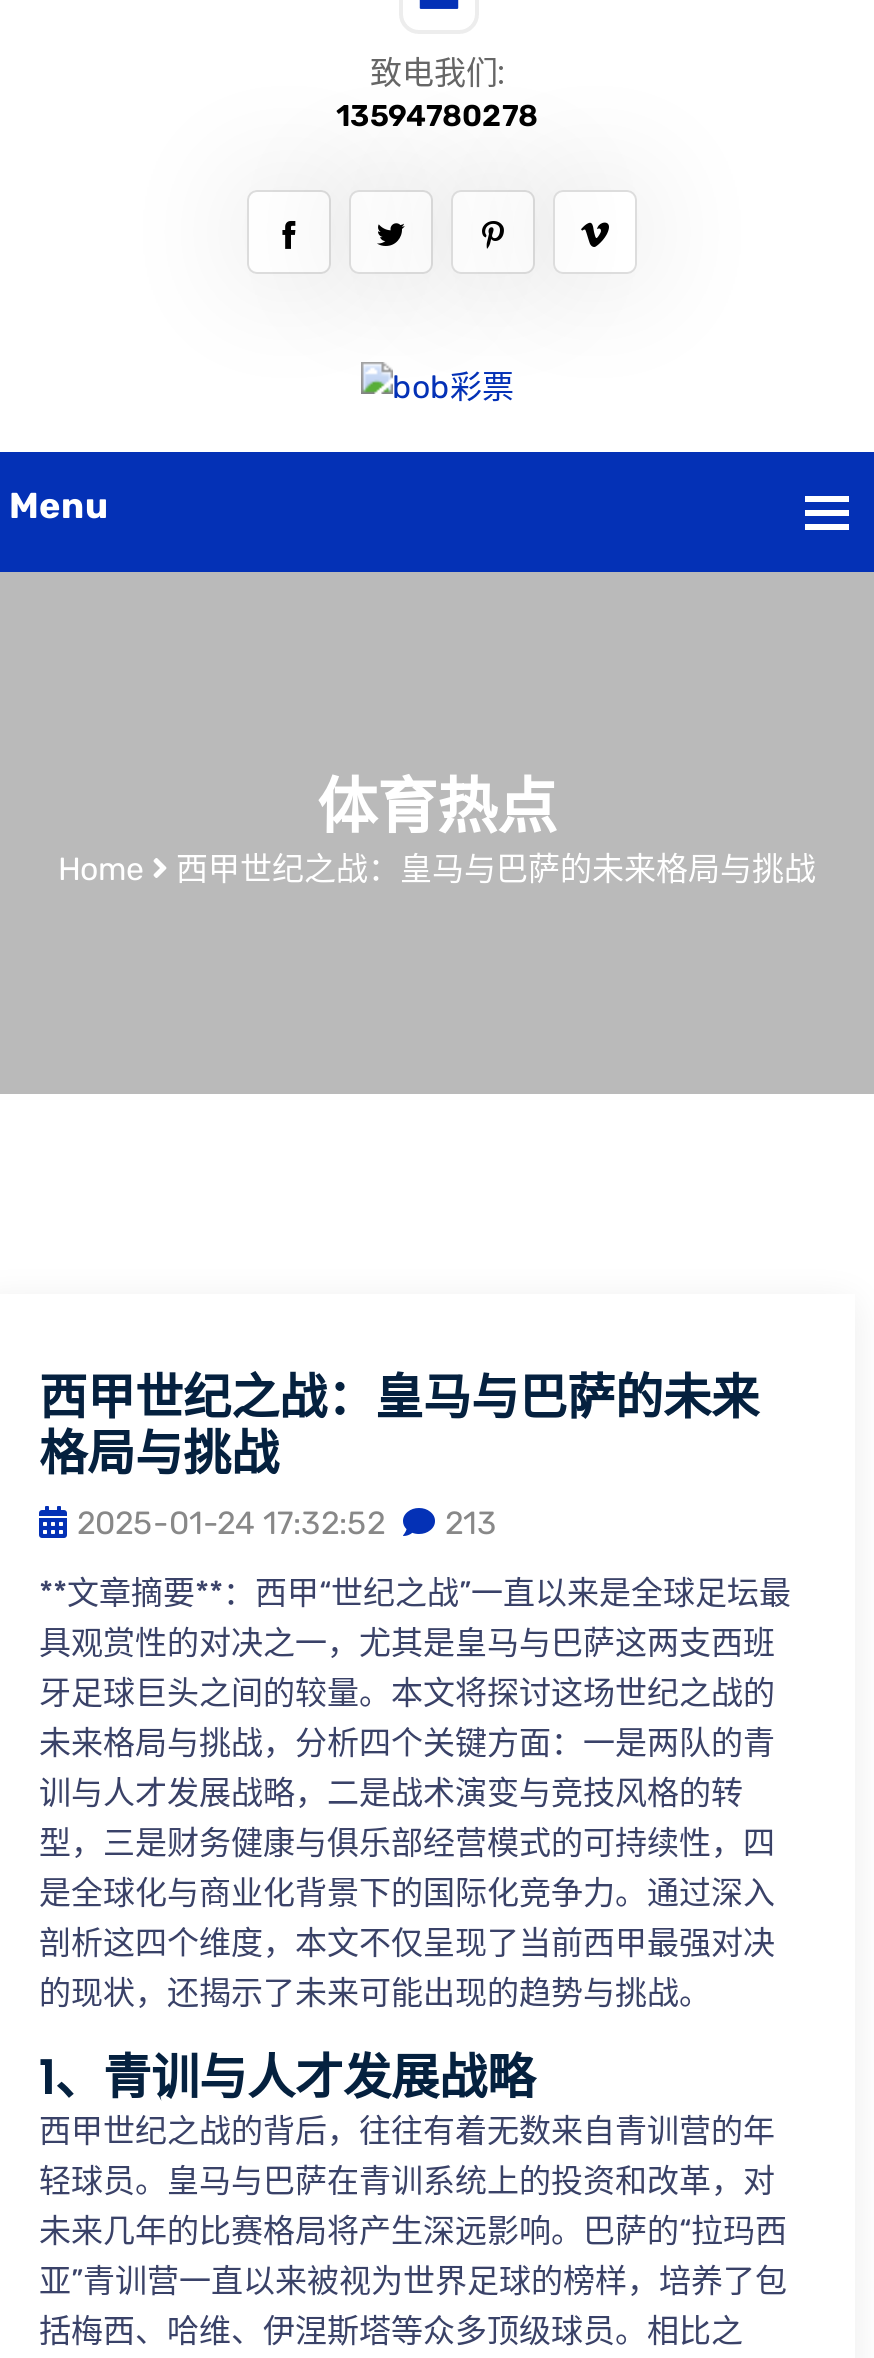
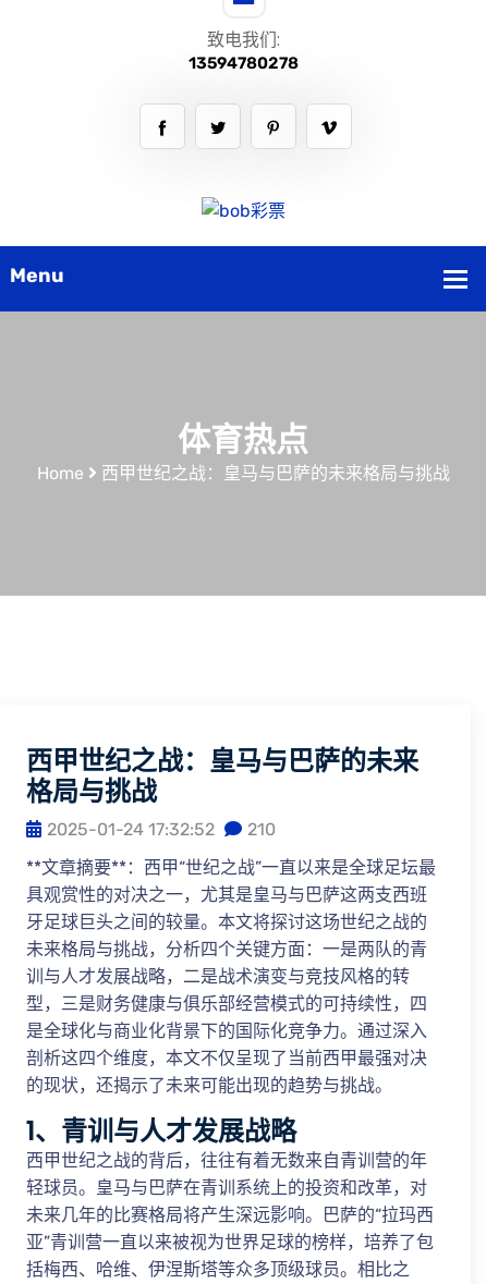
- 2025-01-24 17:32:52 213
+ 2025-01-24 17:32:52 210
